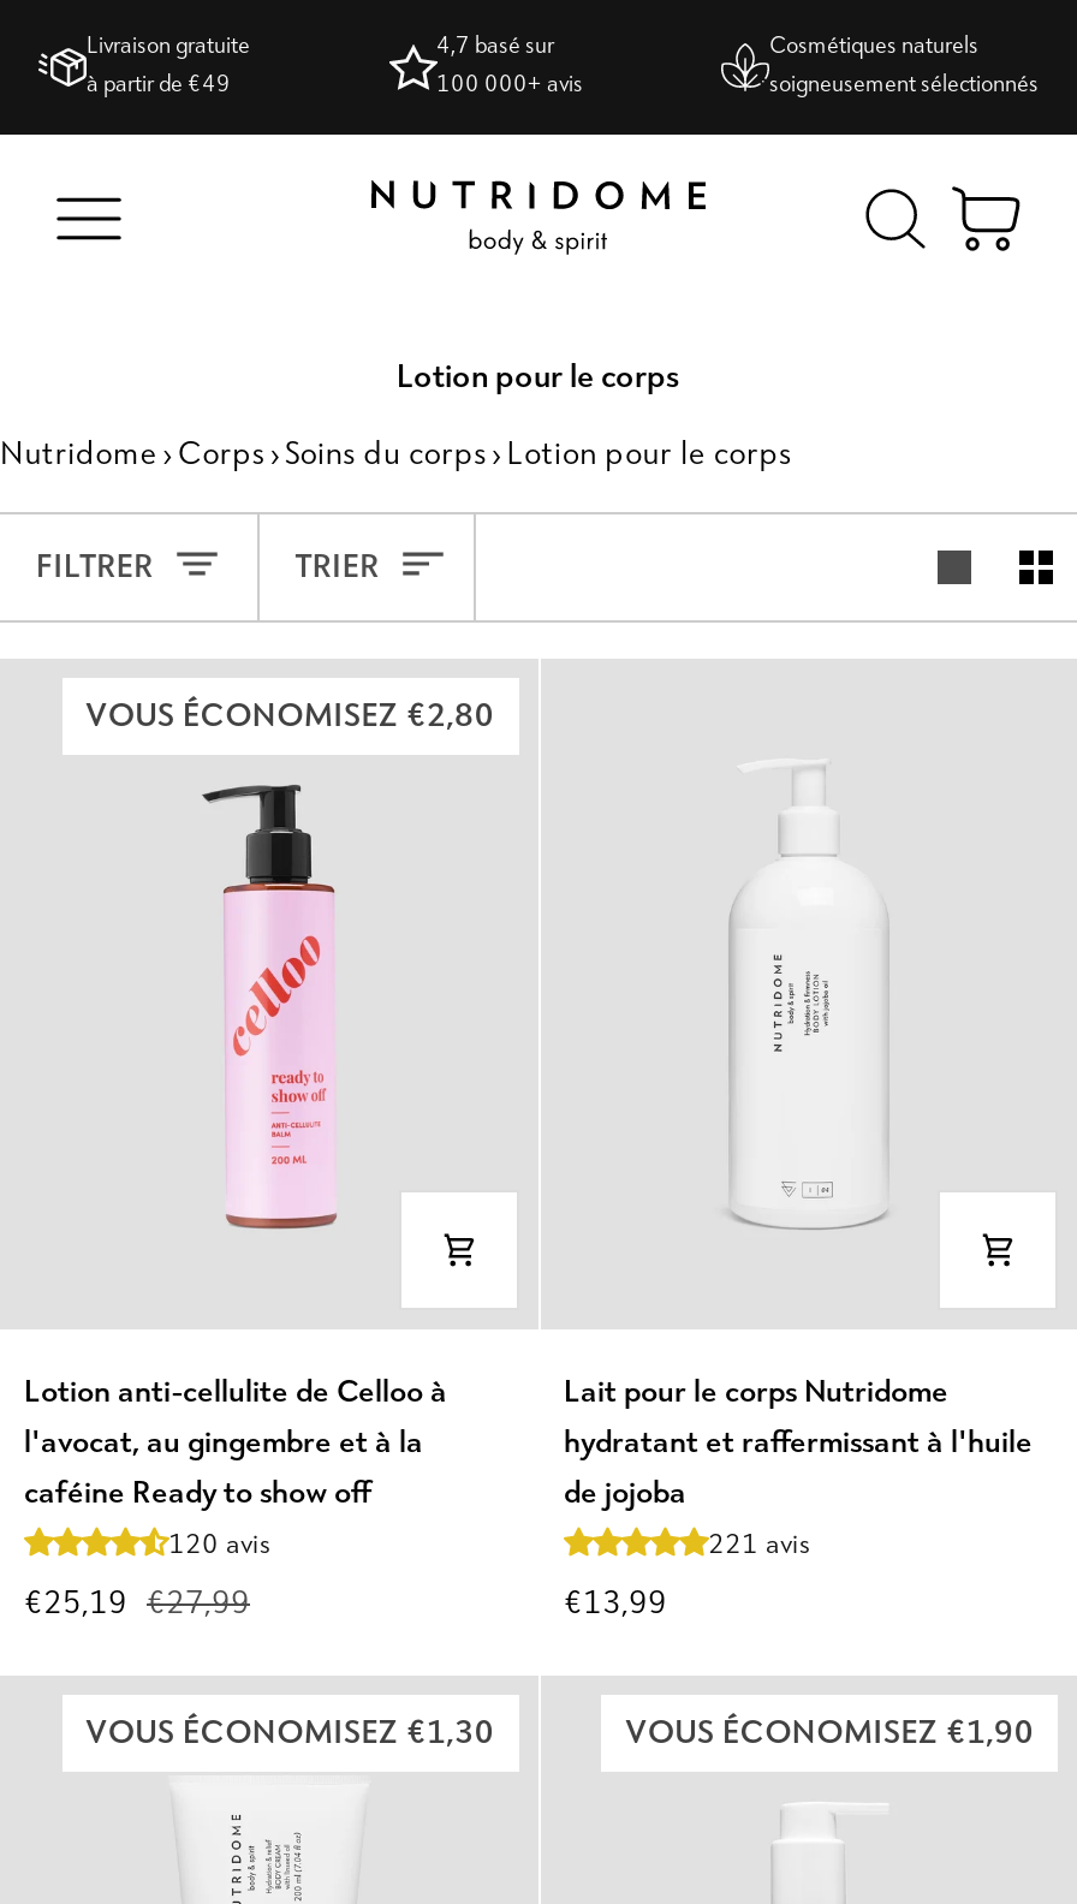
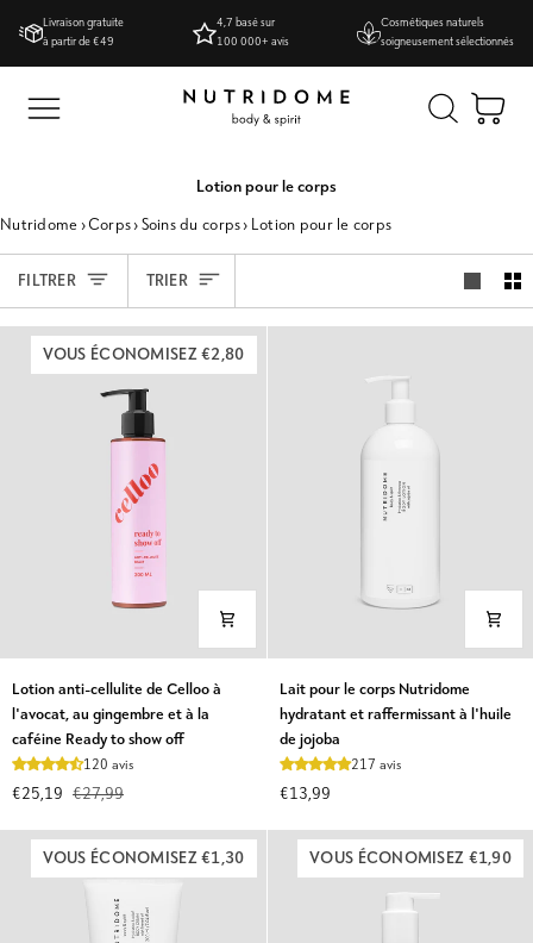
- 221 avis
+ 217 avis
